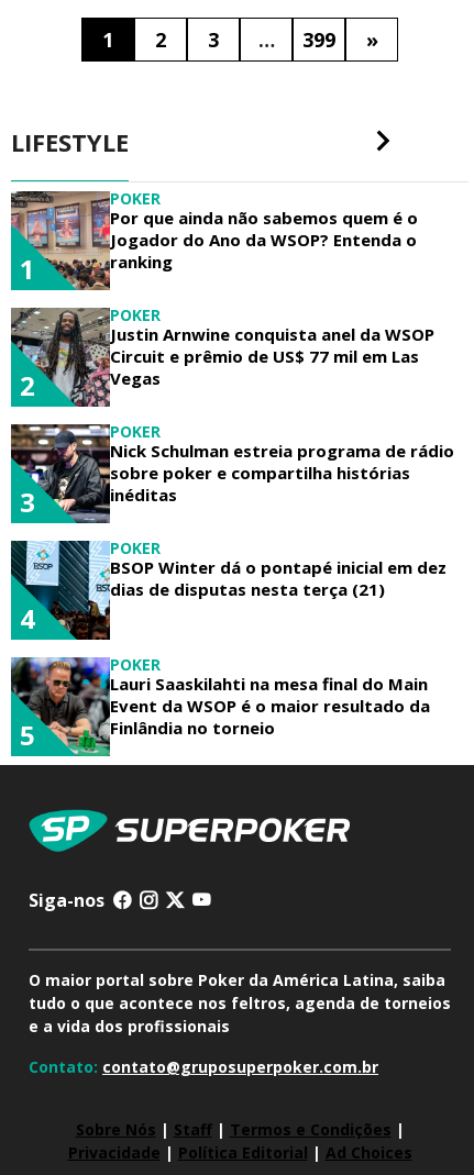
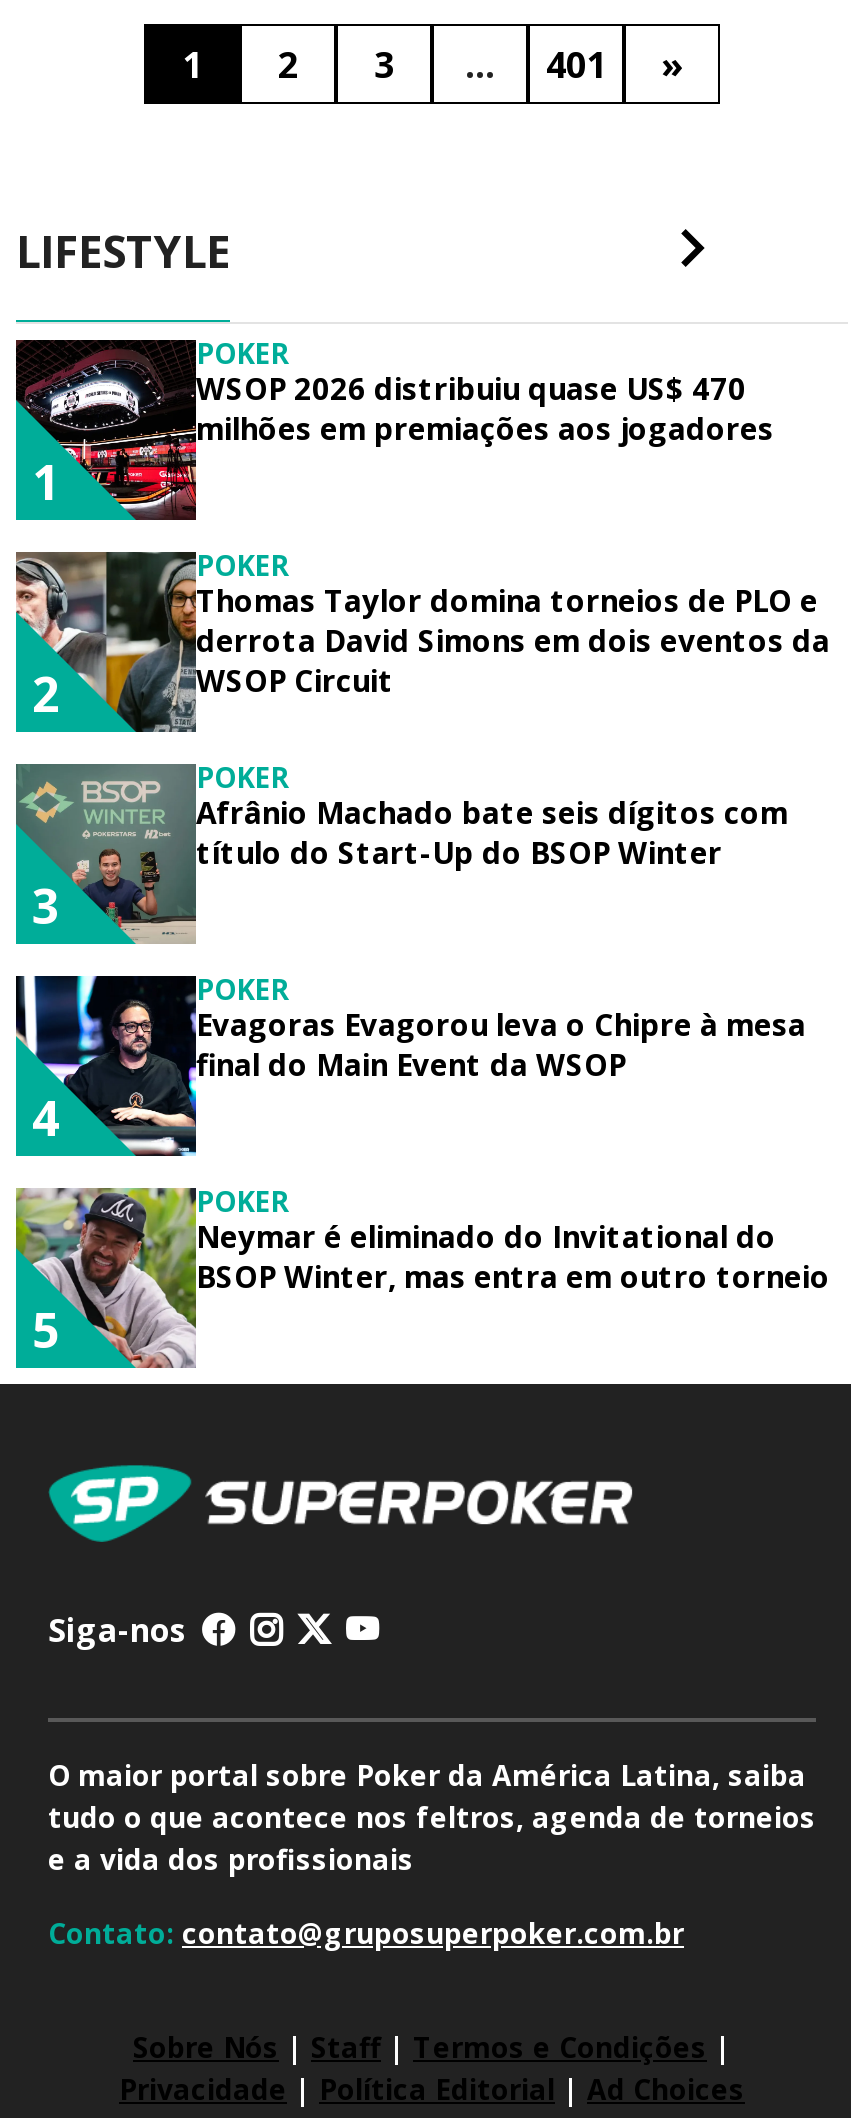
- 399
+ 401

- [image]
- Por que ainda não sabemos quem é o
- Jogador do Ano da WSOP? Entenda o
- ranking
+ [image]
+ WSOP 2026 distribuiu quase US$ 470
+ milhões em premiações aos jogadores

- [image]
- Justin Arnwine conquista anel da WSOP
- Circuit e prêmio de US$ 77 mil em Las
- Vegas
+ [image]
+ Thomas Taylor domina torneios de PLO e
+ derrota David Simons em dois eventos da
+ WSOP Circuit

- [image]
- Nick Schulman estreia programa de rádio
- sobre poker e compartilha histórias
- inéditas
+ [image]
+ Afrânio Machado bate seis dígitos com
+ título do Start-Up do BSOP Winter

- [image]
- BSOP Winter dá o pontapé inicial em dez
- dias de disputas nesta terça (21)
+ [image]
+ Evagoras Evagorou leva o Chipre à mesa
+ final do Main Event da WSOP

- [image]
- Lauri Saaskilahti na mesa final do Main
- Event da WSOP é o maior resultado da
- Finlândia no torneio
+ [image]
+ Neymar é eliminado do Invitational do
+ BSOP Winter, mas entra em outro torneio
